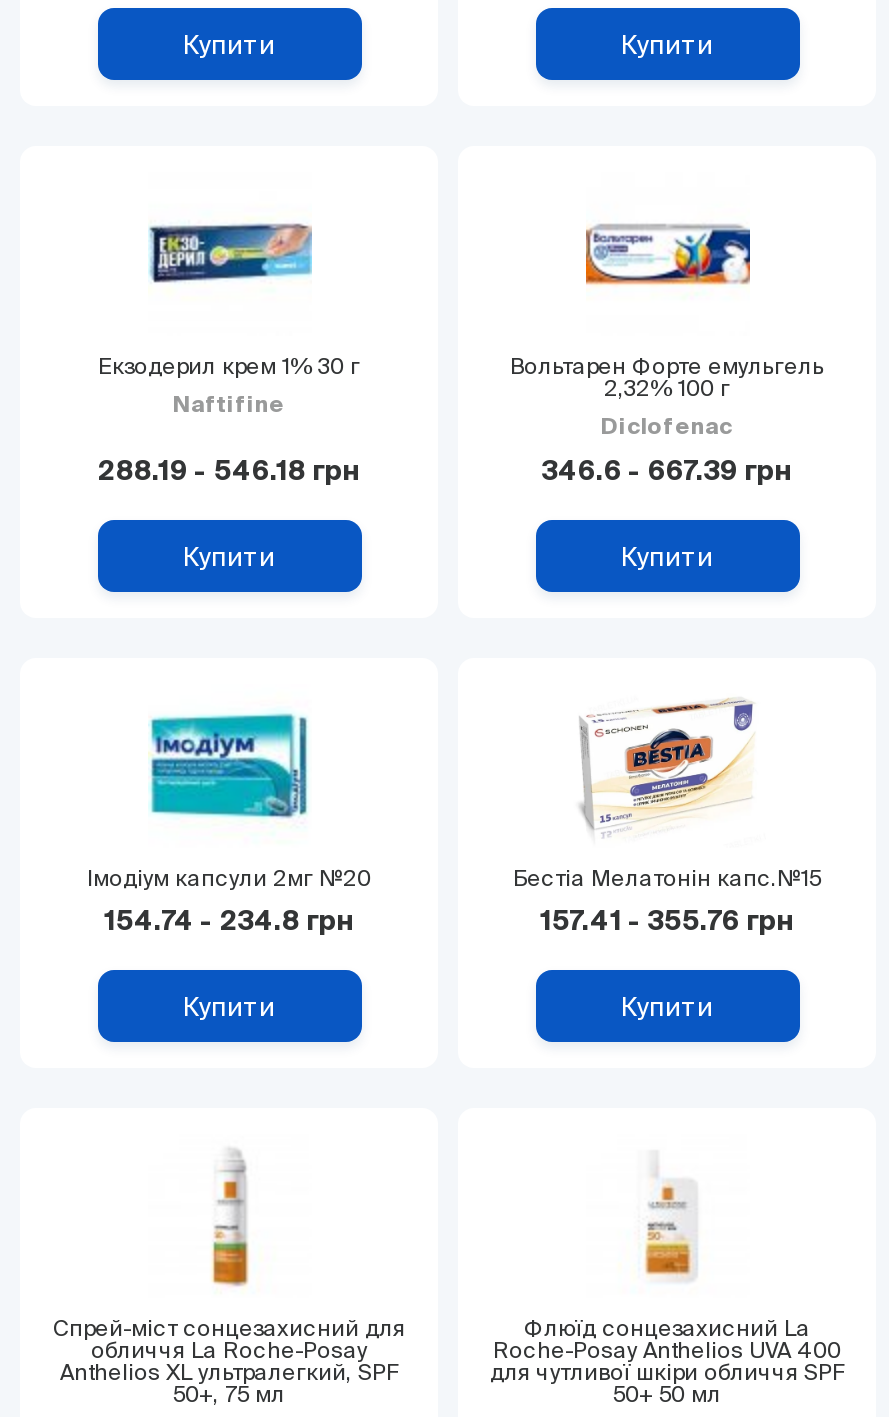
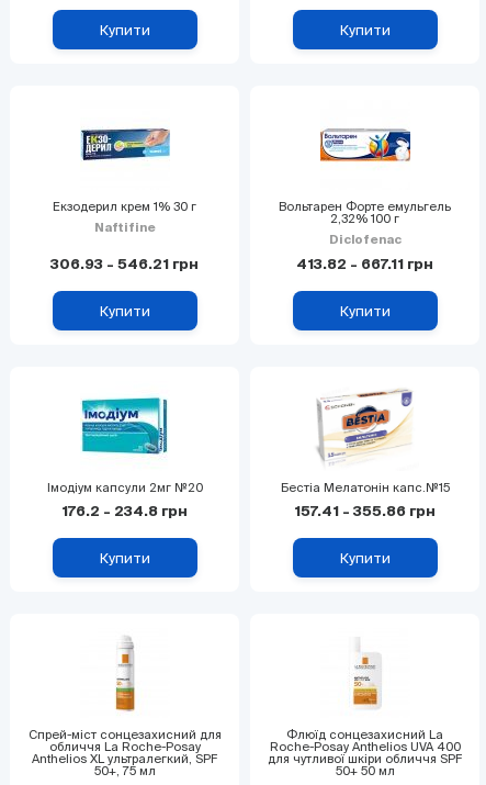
- 288.19 - 546.18 грн
+ 306.93 - 546.21 грн

- 346.6 - 667.39 грн
+ 413.82 - 667.11 грн

- 154.74 - 234.8 грн
+ 176.2 - 234.8 грн

- 157.41 - 355.76 грн
+ 157.41 - 355.86 грн
